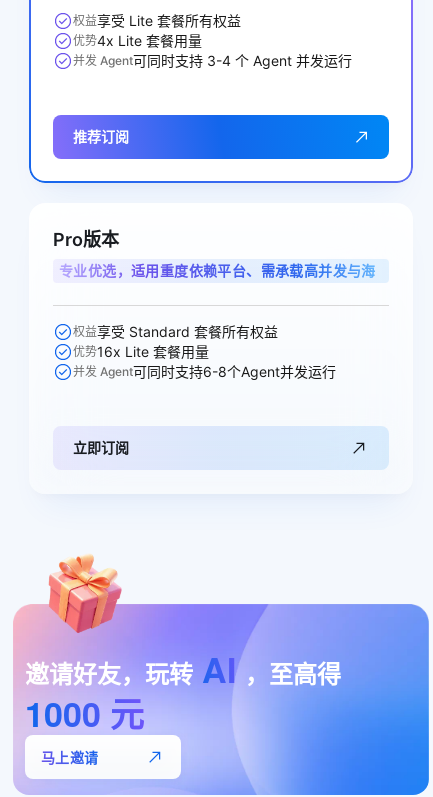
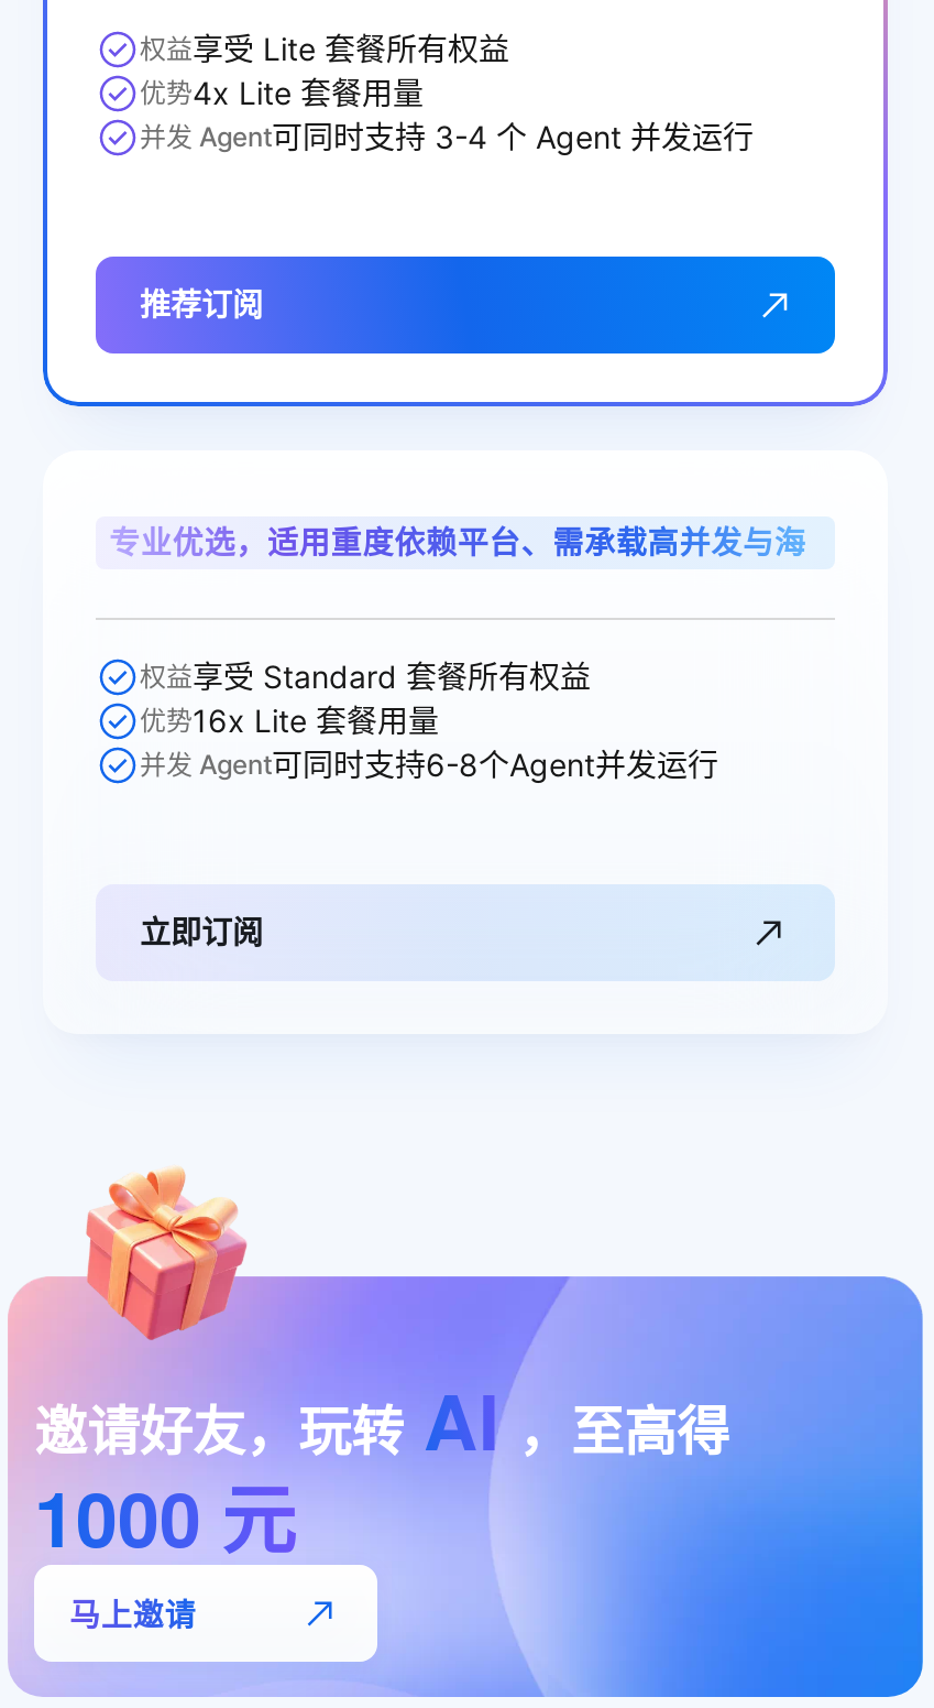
- Pro版本
